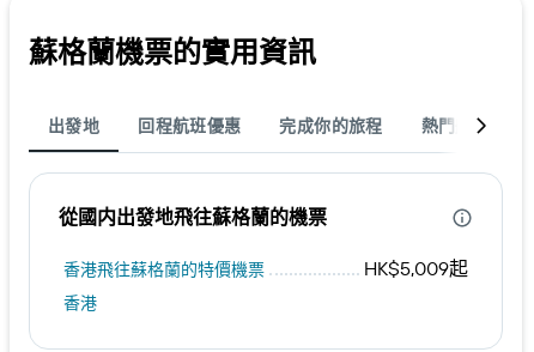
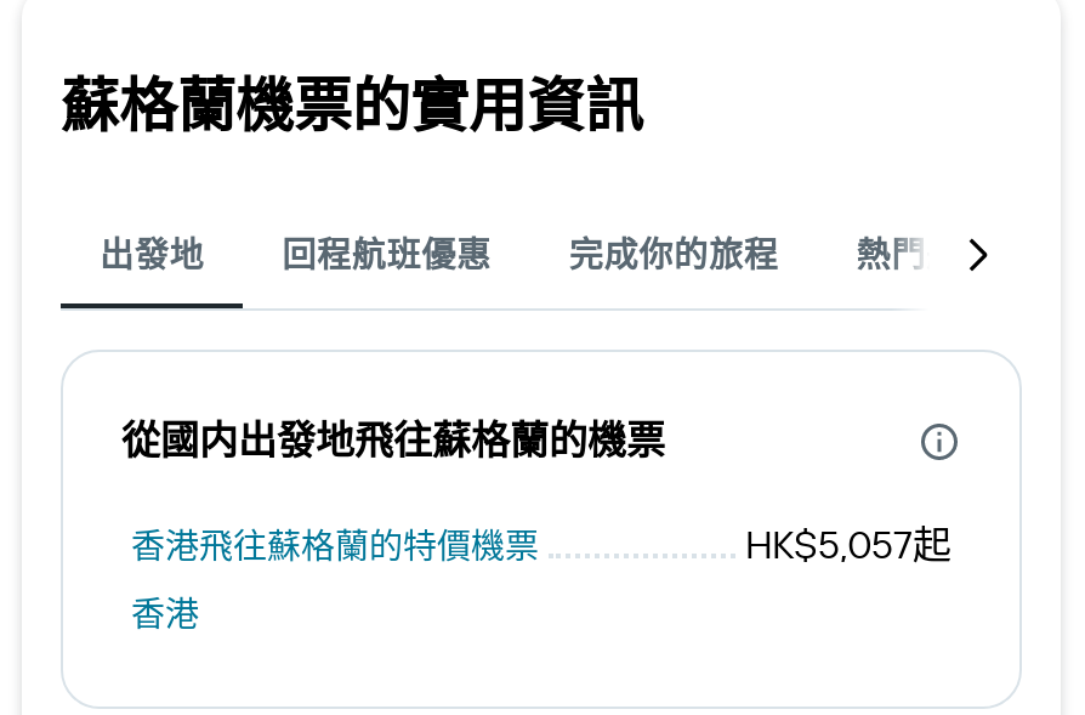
- HK$5,009起
+ HK$5,057起
